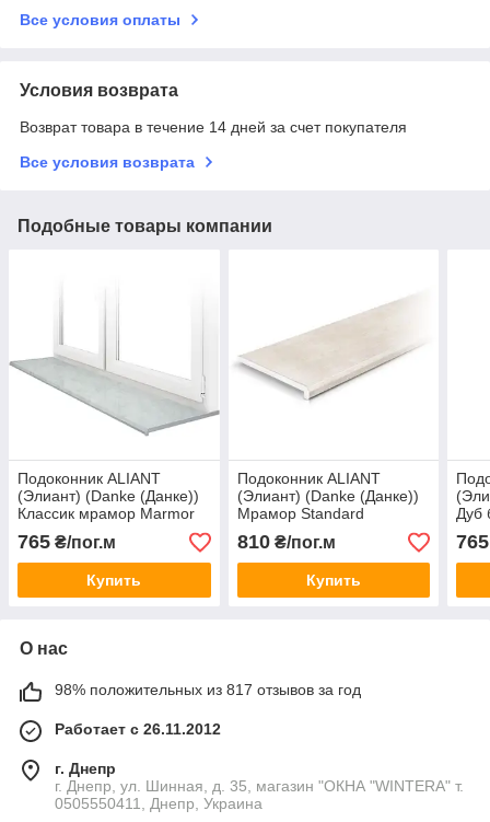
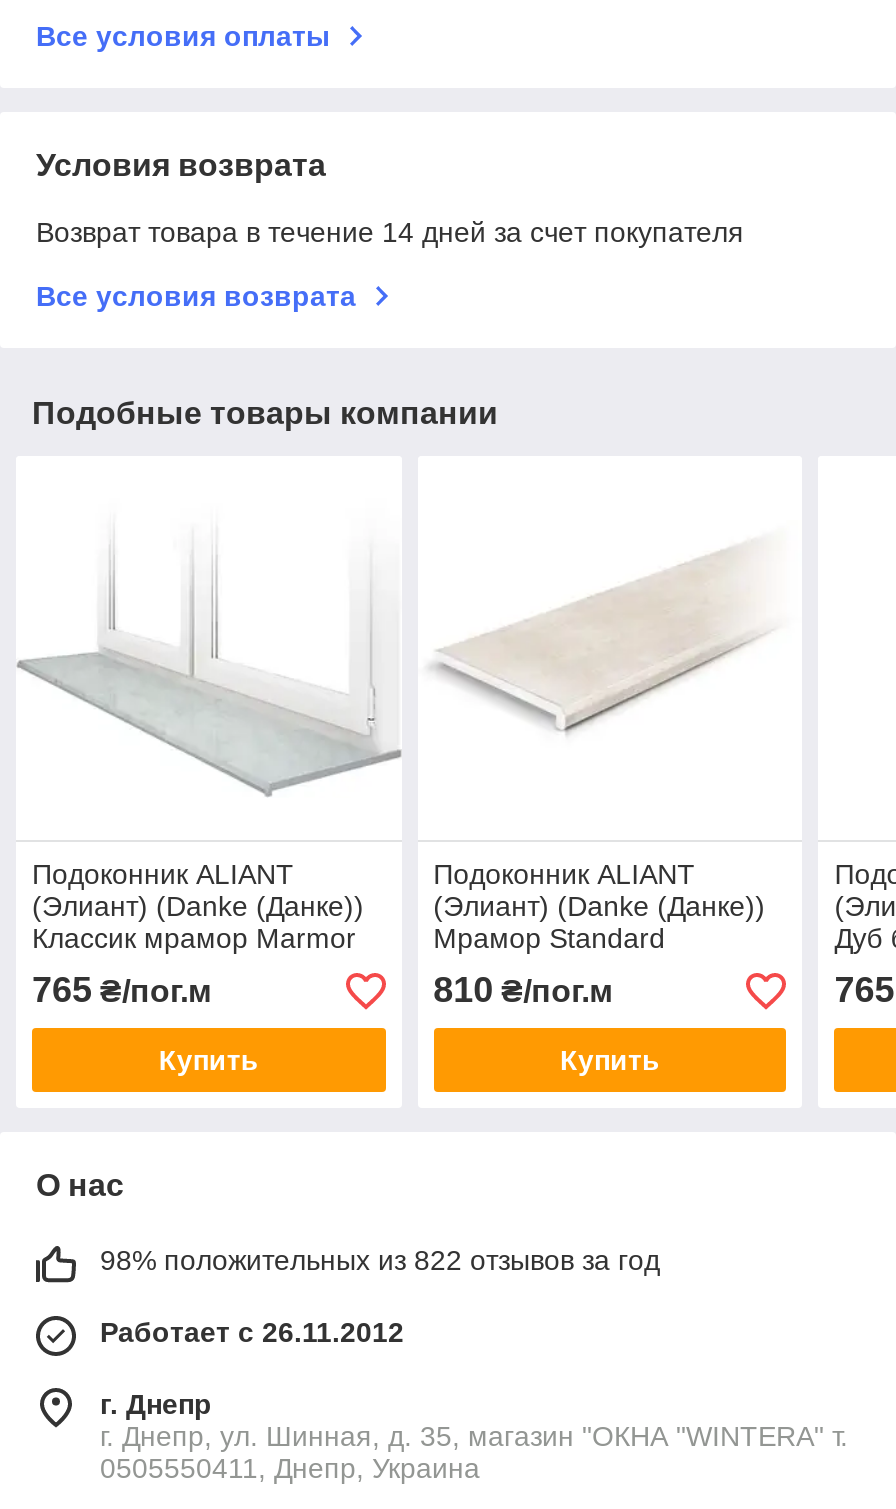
- 98% положительных из 817 отзывов за год
+ 98% положительных из 822 отзывов за год
